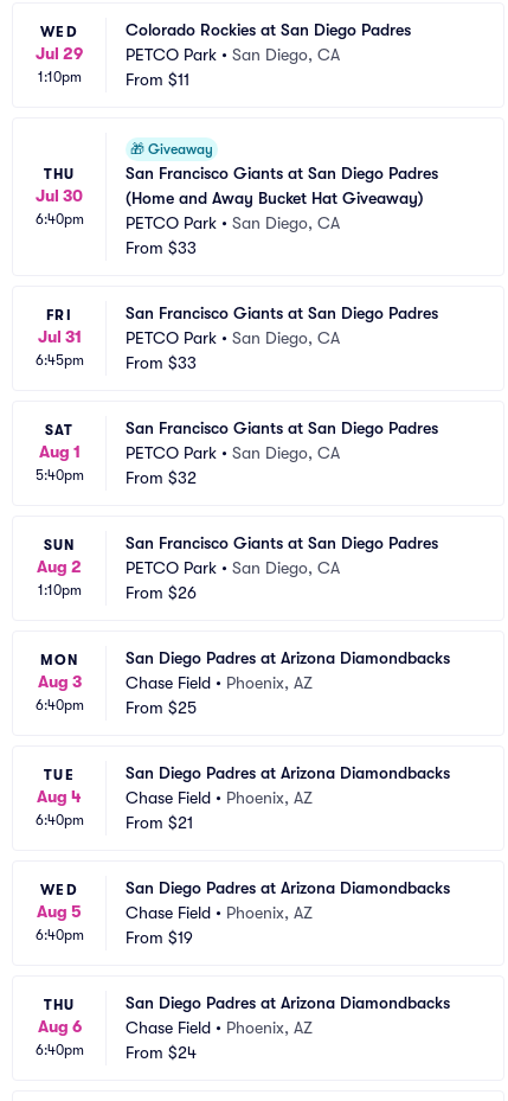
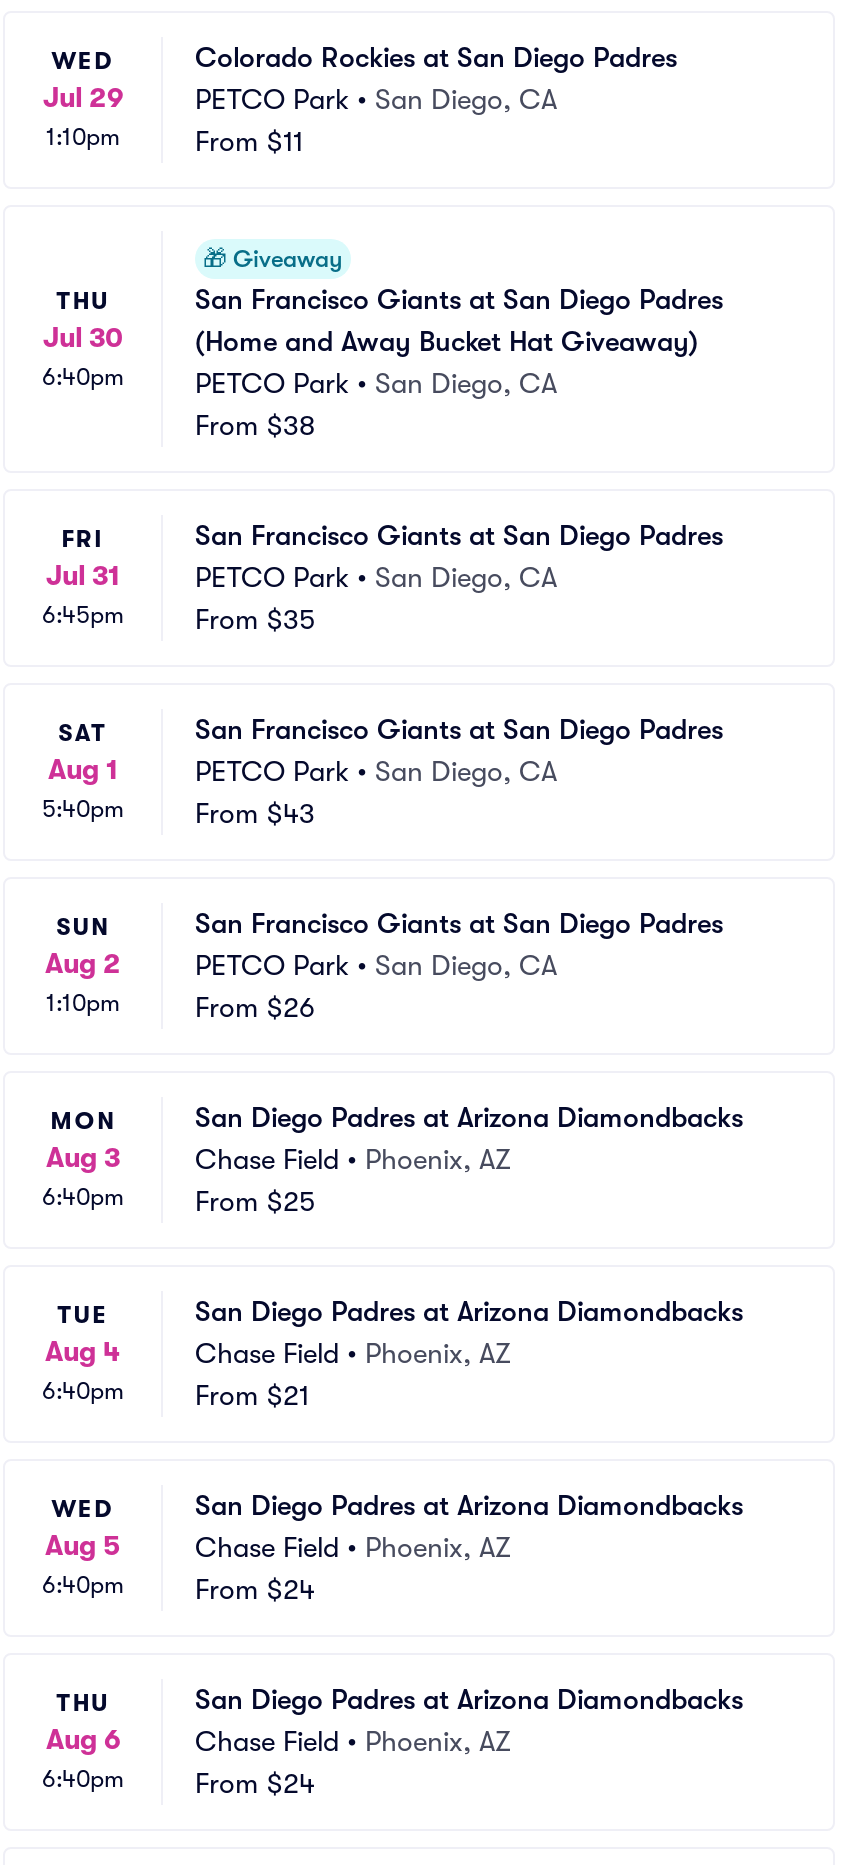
- From $33
+ From $38

- From $33
+ From $35

- From $32
+ From $43

- From $19
+ From $24
